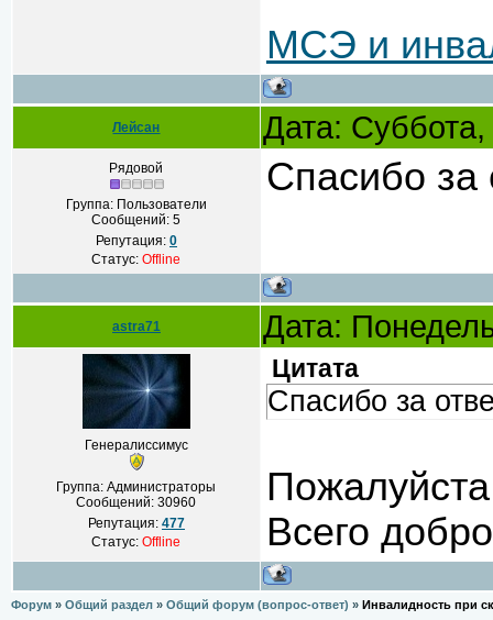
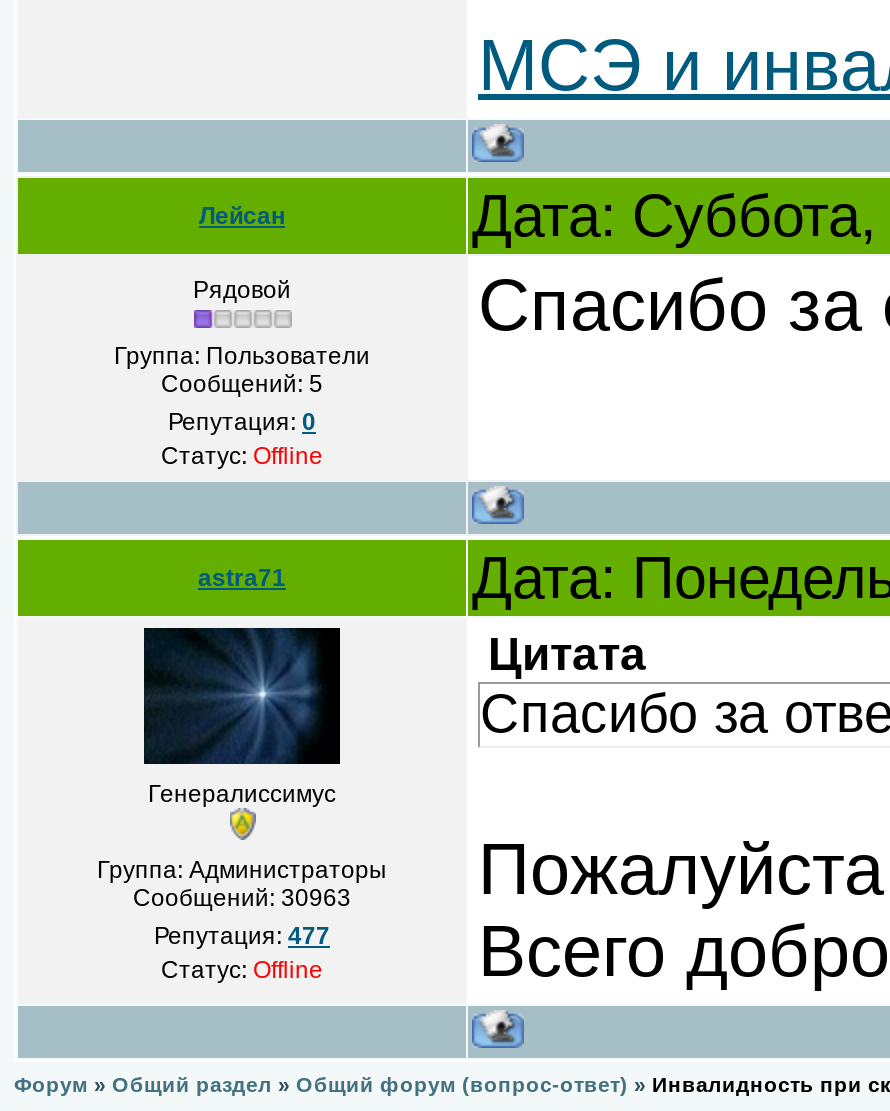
- Сообщений: 30960
+ Сообщений: 30963
